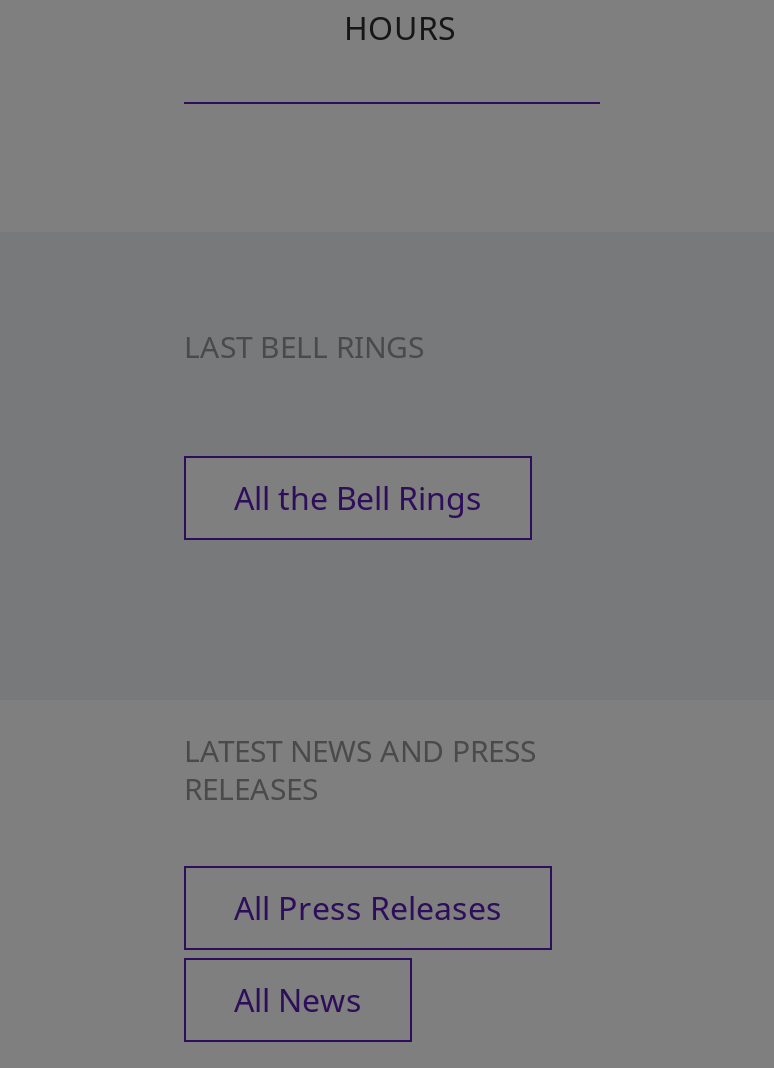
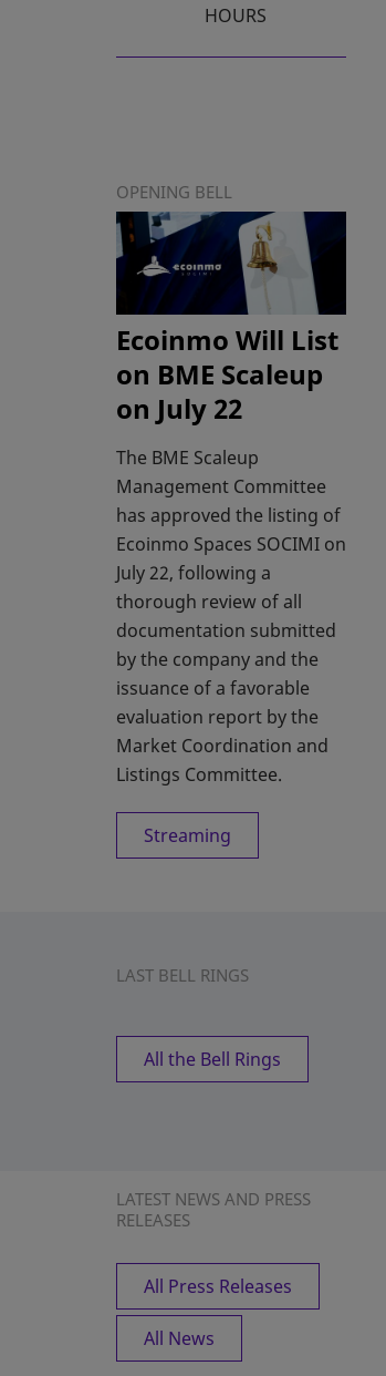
+ [image]
+ Ecoinmo Will List
+ on BME Scaleup
+ on July 22
+ The BME Scaleup
+ Management Committee
+ has approved the listing of
+ Ecoinmo Spaces SOCIMI on
+ July 22, following a
+ thorough review of all
+ documentation submitted
+ by the company and the
+ issuance of a favorable
+ evaluation report by the
+ Market Coordination and
+ Listings Committee.
+ Streaming

+ OPENING BELL
